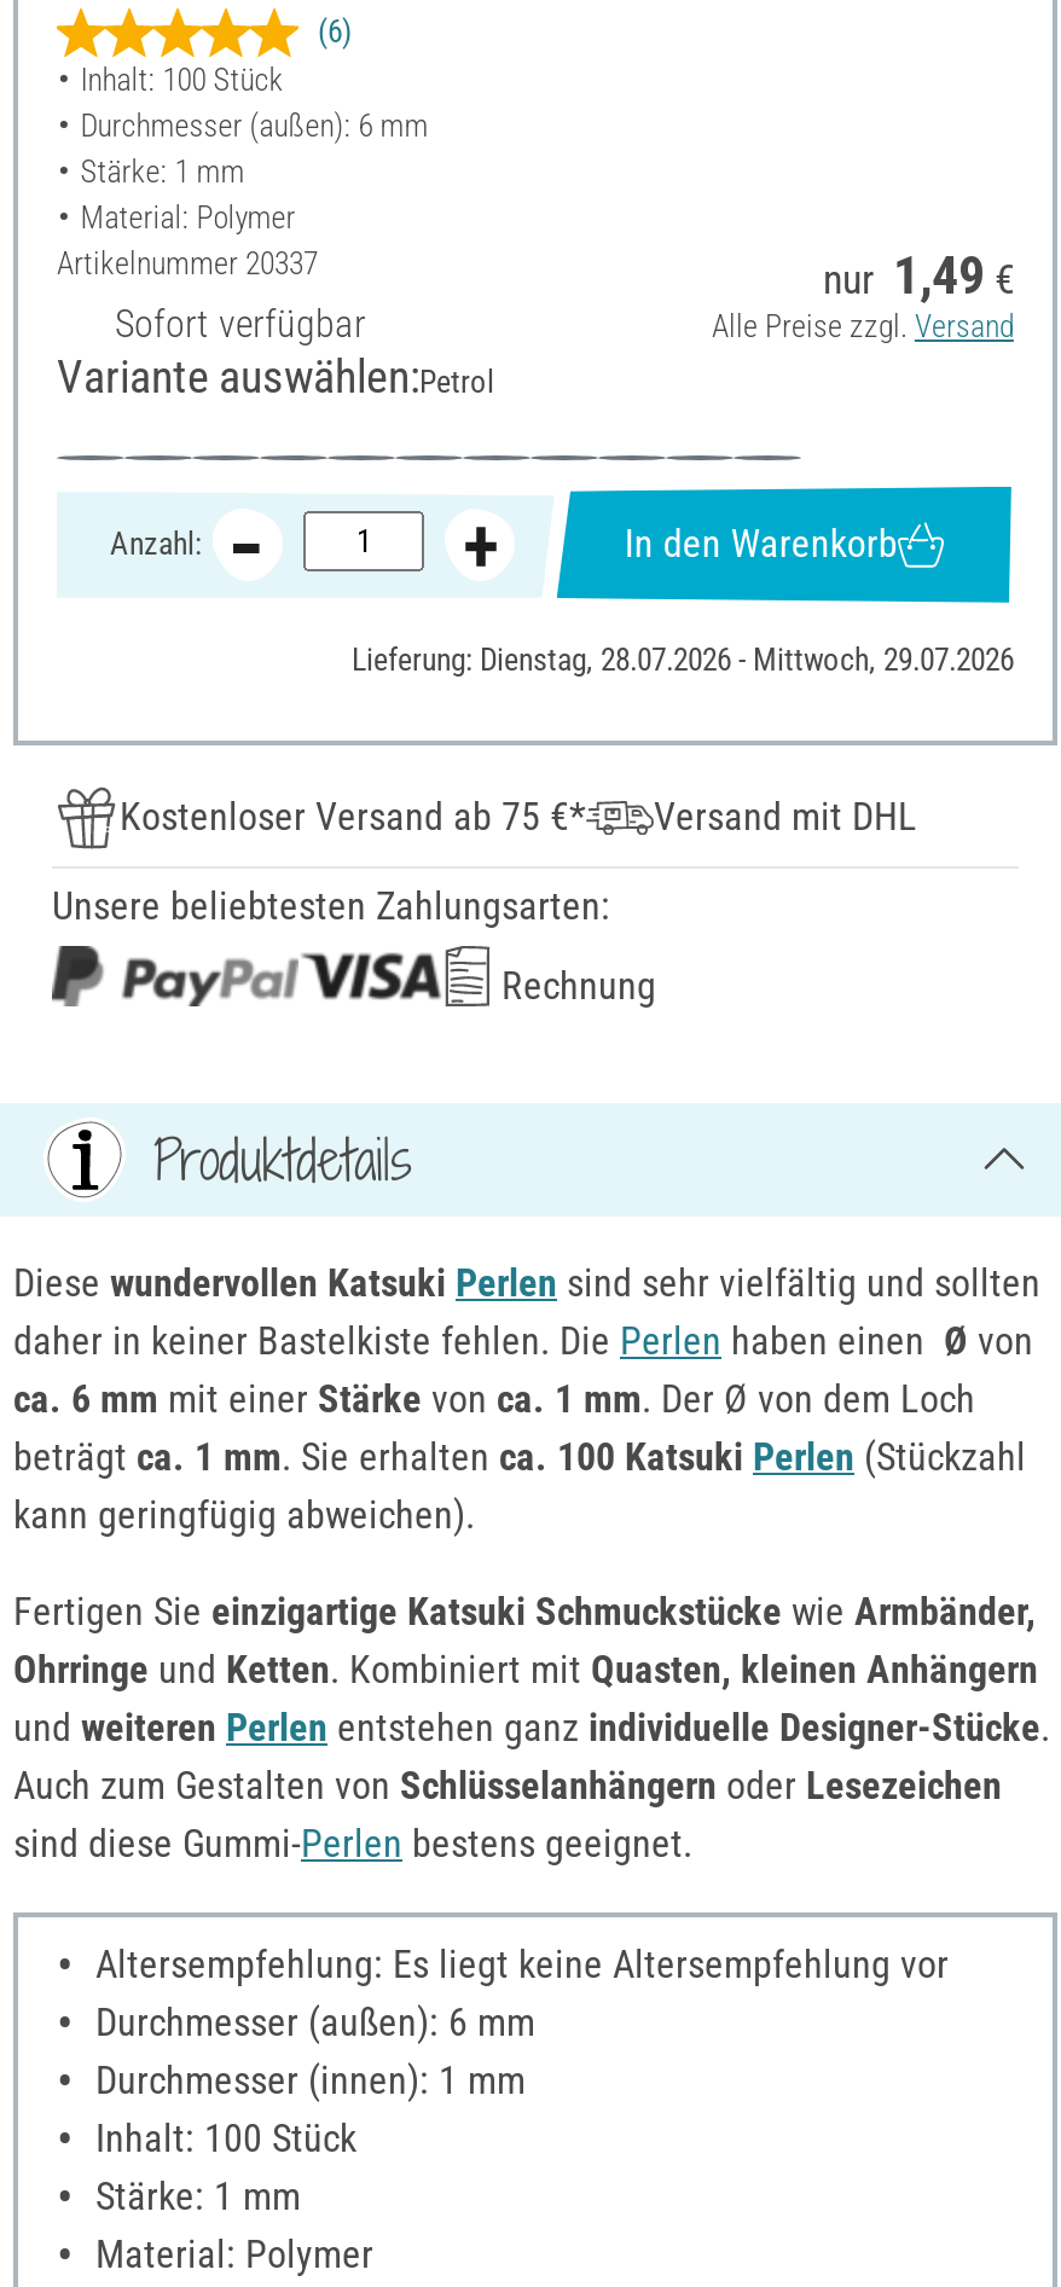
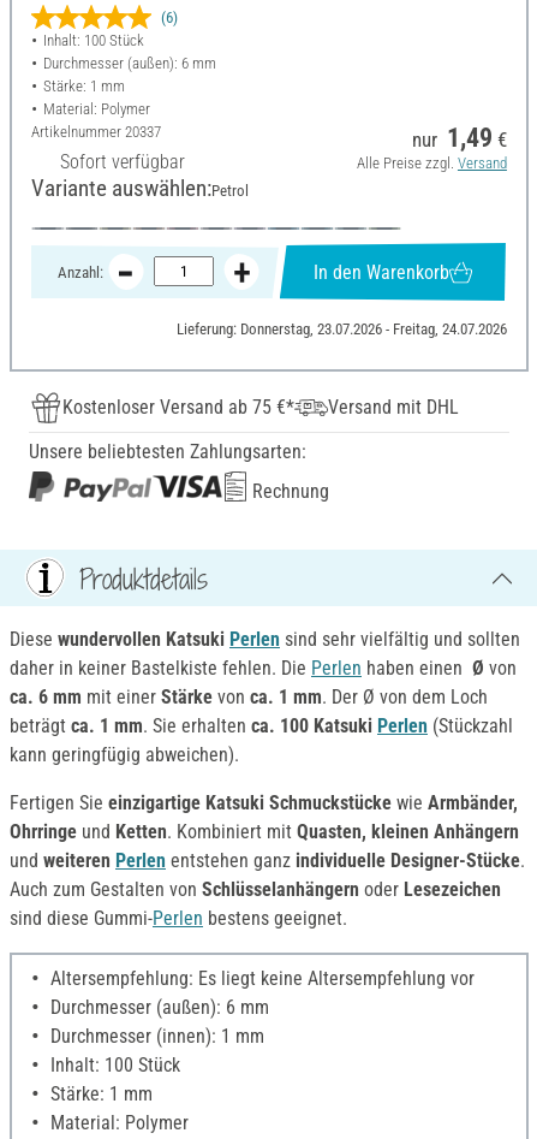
- Lieferung: Dienstag, 28.07.2026 - Mittwoch, 29.07.2026
+ Lieferung: Donnerstag, 23.07.2026 - Freitag, 24.07.2026
